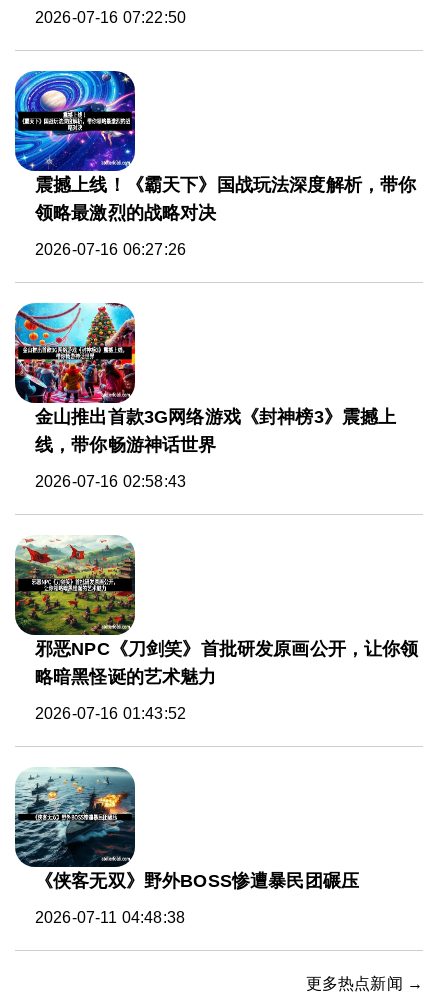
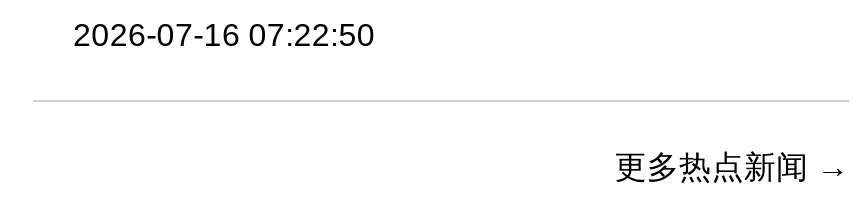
- [image]
- 震撼上线！《霸天下》国战玩法深度解析，带你
- 领略最激烈的战略对决
- 2026-07-16 06:27:26

- [image]
- 金山推出首款3G网络游戏《封神榜3》震撼上
- 线，带你畅游神话世界
- 2026-07-16 02:58:43

- [image]
- 邪恶NPC《刀剑笑》首批研发原画公开，让你领
- 略暗黑怪诞的艺术魅力
- 2026-07-16 01:43:52

- [image]
- 《侠客无双》野外BOSS惨遭暴民团碾压
- 2026-07-11 04:48:38
